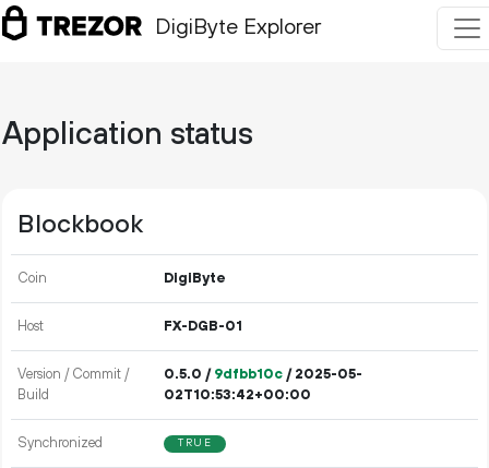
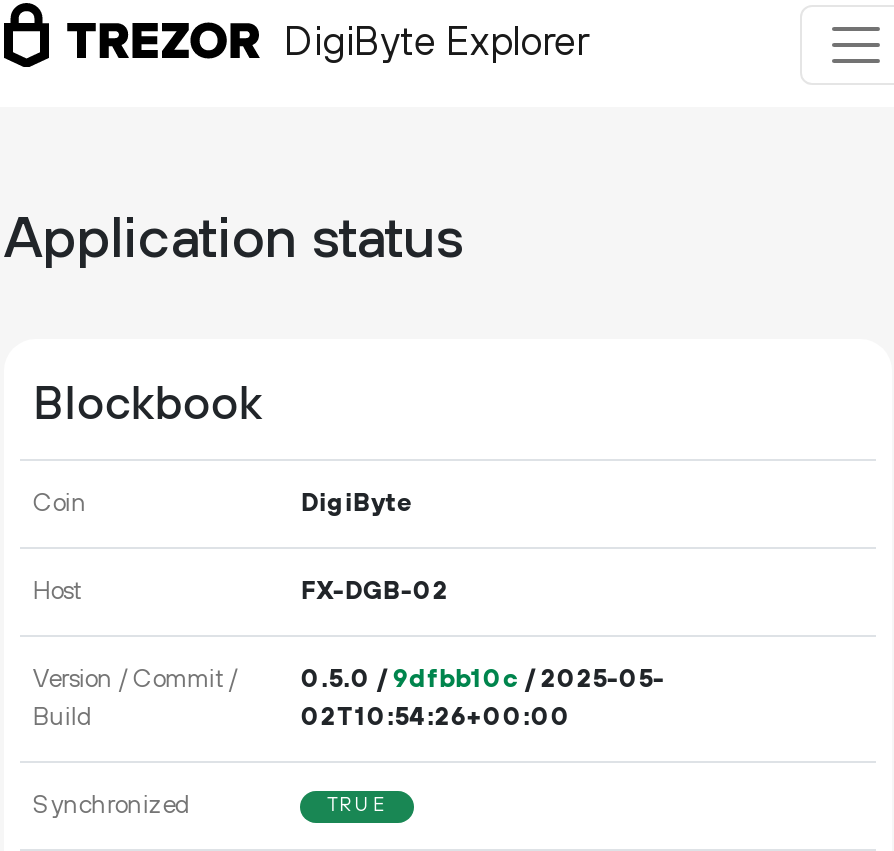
- FX-DGB-01
+ FX-DGB-02

- 02T10:53:42+00:00
+ 02T10:54:26+00:00
